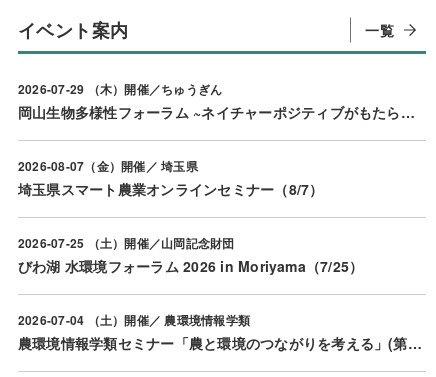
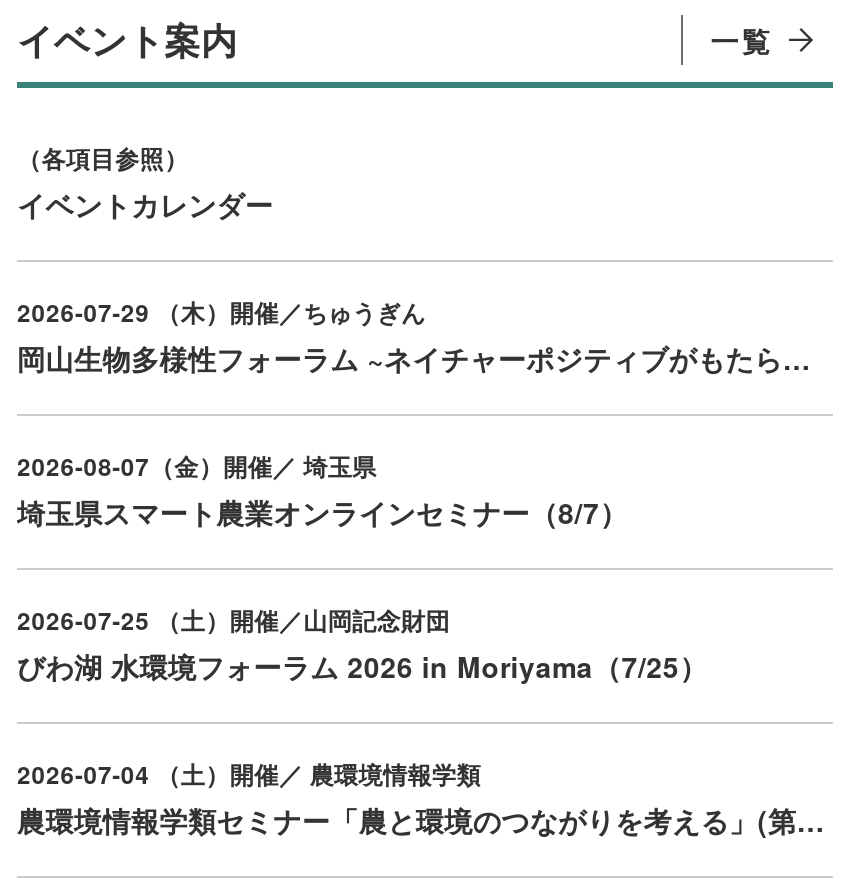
+ （各項目参照）
+ イベントカレンダー
